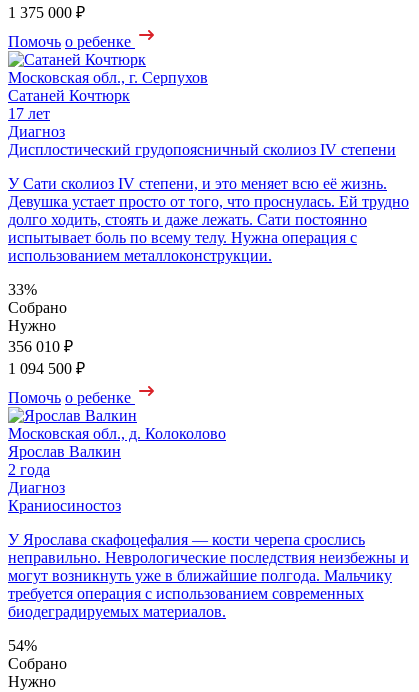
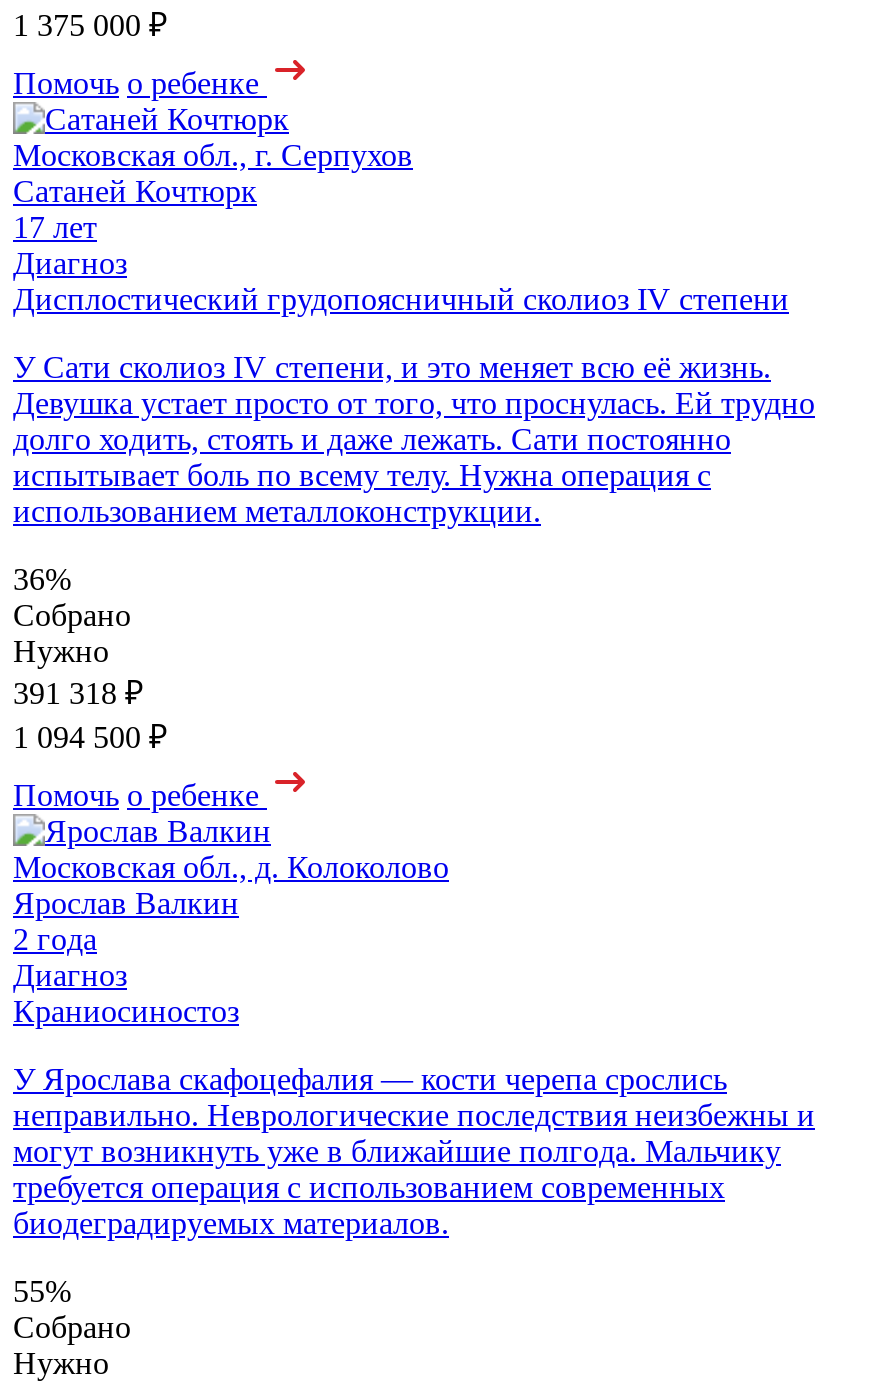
- 33%
+ 36%

- 356 010 ₽
+ 391 318 ₽

- 54%
+ 55%
